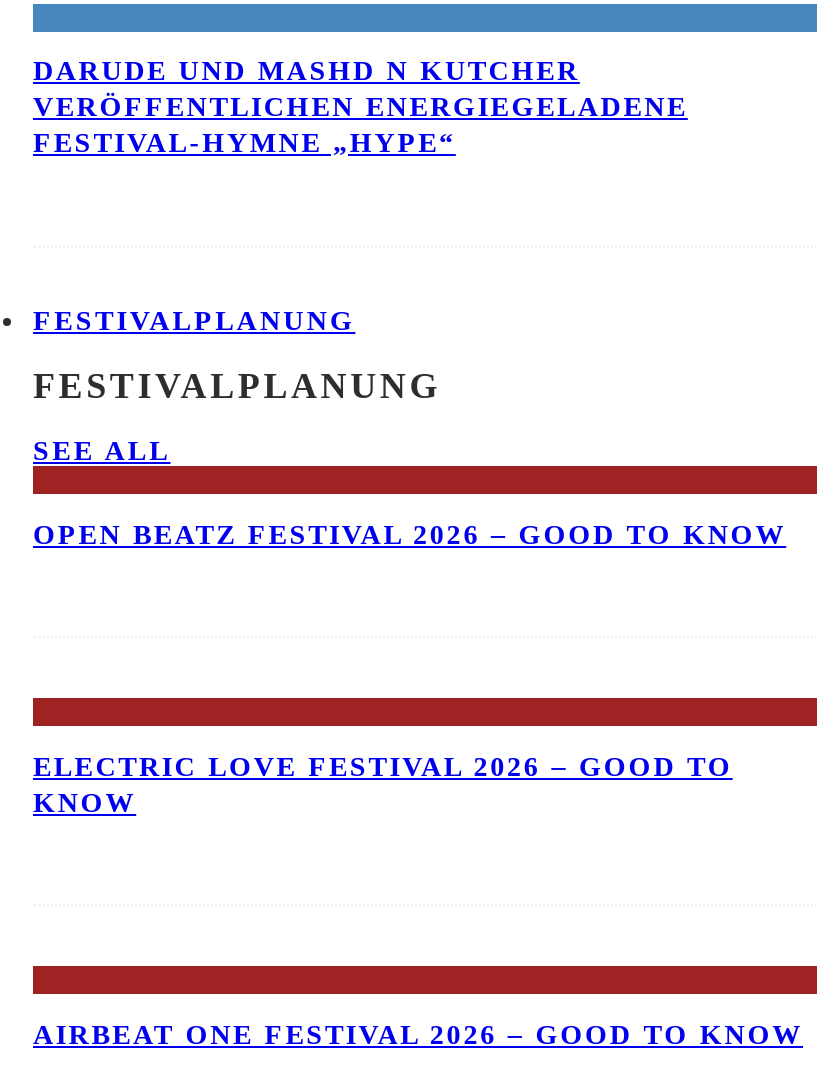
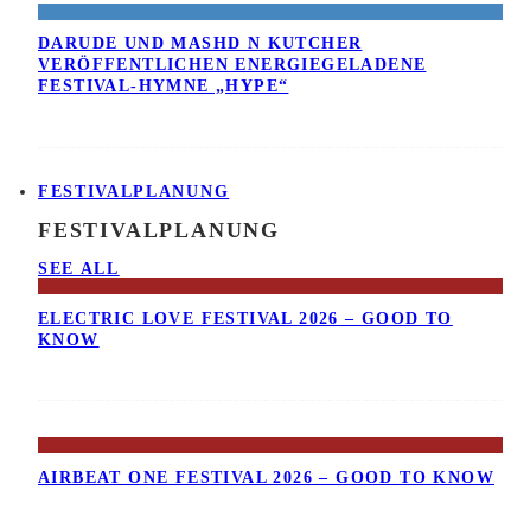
- OPEN BEATZ FESTIVAL 2026 – GOOD TO KNOW
